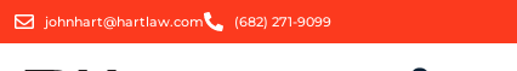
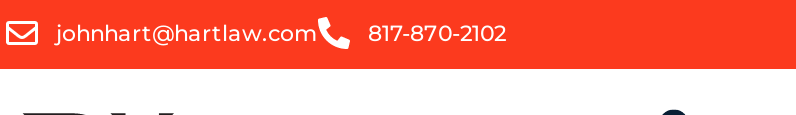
- johnhart@hartlaw.com (682) 271-9099
+ johnhart@hartlaw.com 817-870-2102
